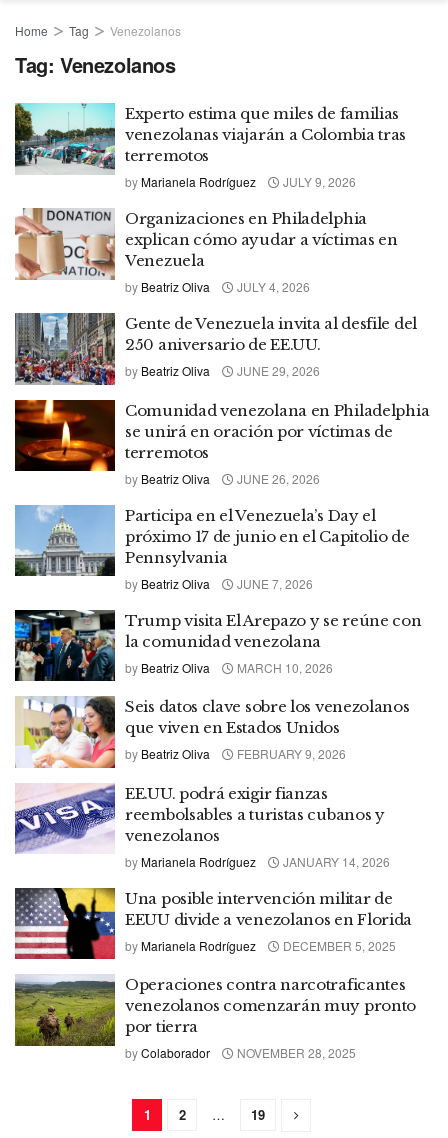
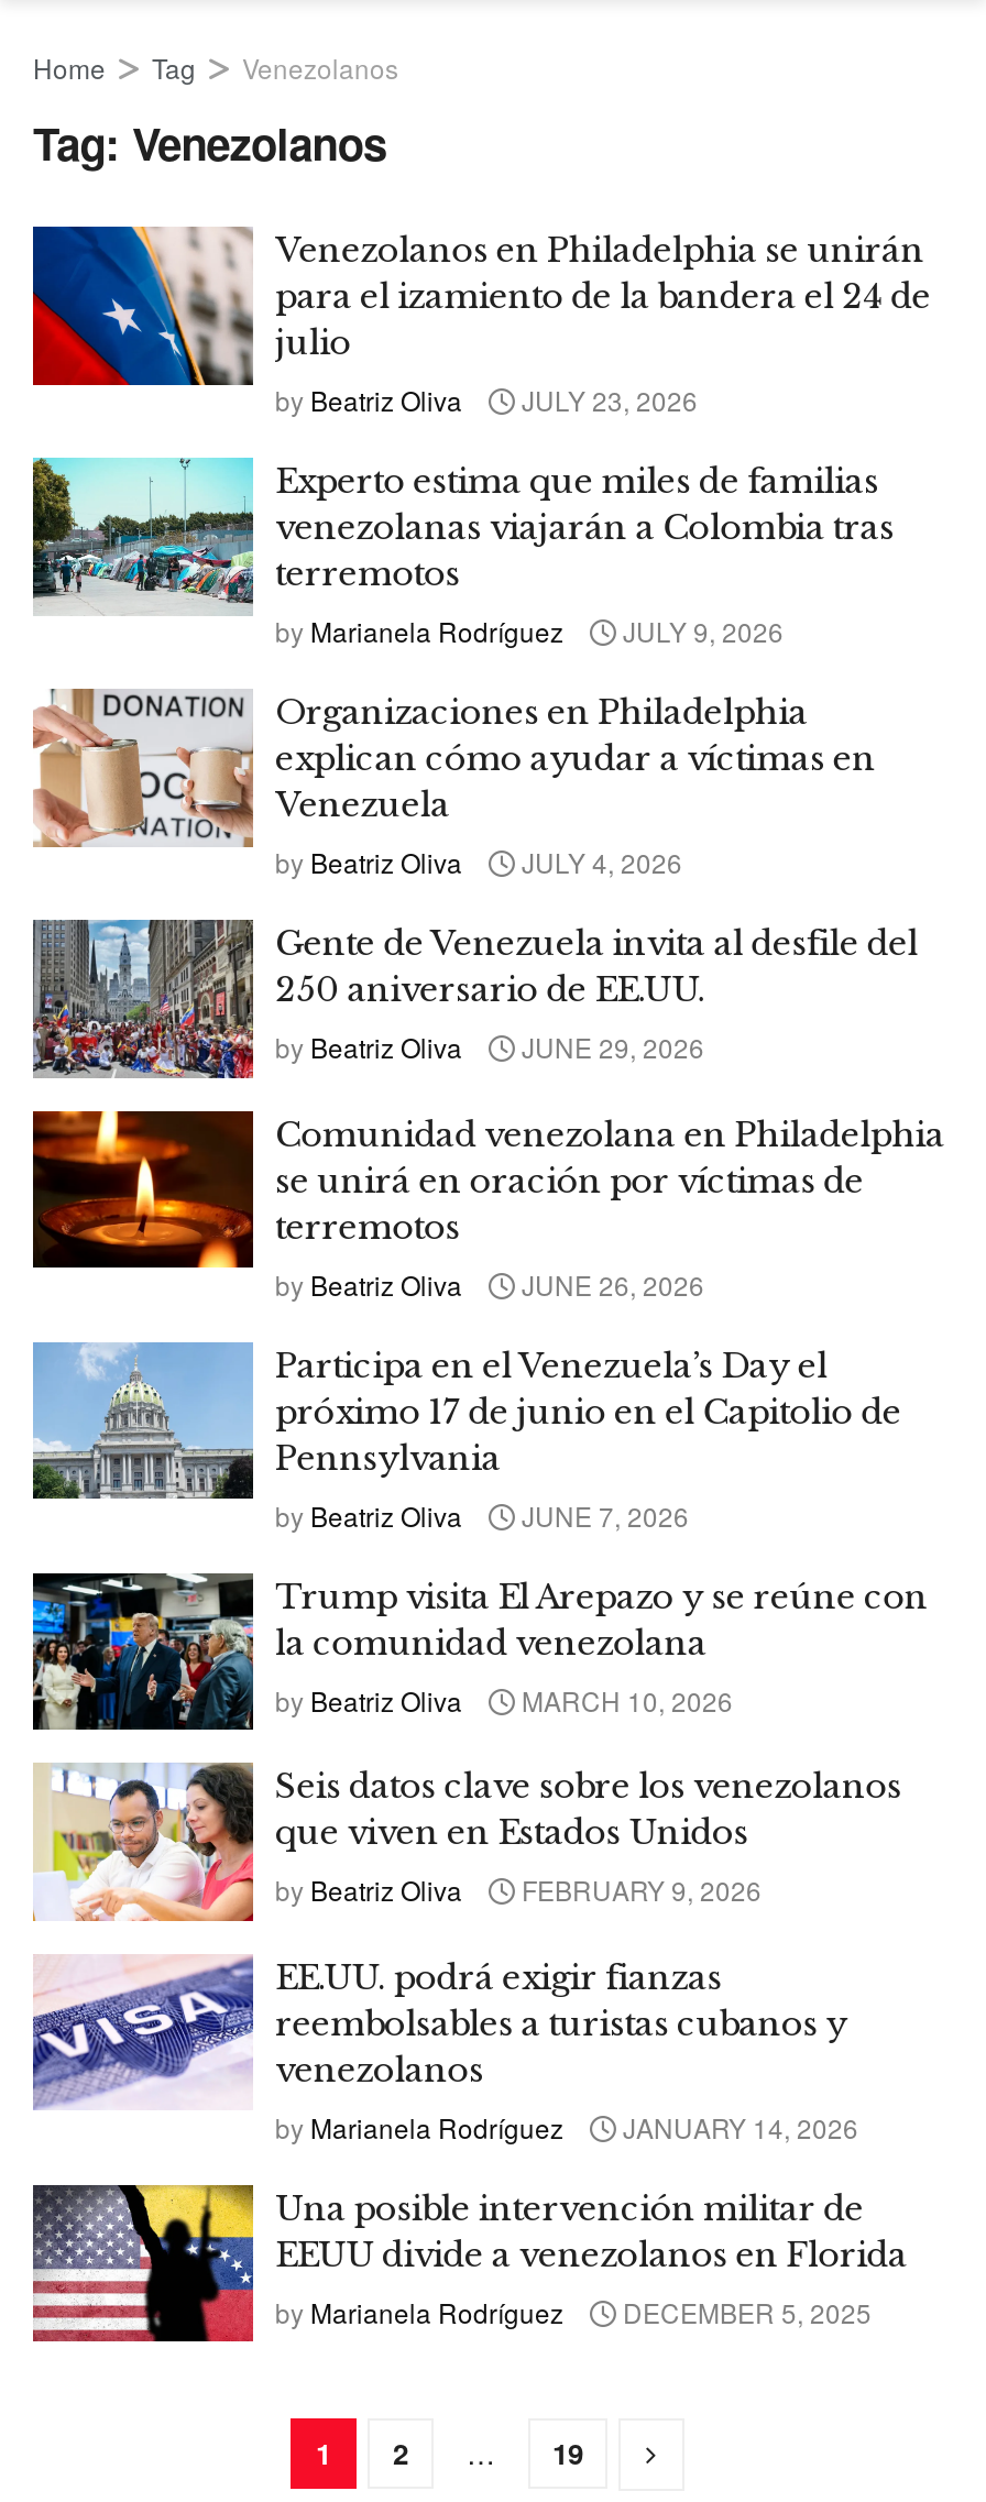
+ [image]
+ Venezolanos en Philadelphia se unirán
+ para el izamiento de la bandera el 24 de
+ julio
+ by Beatriz Oliva
+ JULY 23, 2026

moved down: [image] | Experto estima que miles de familias | venezolanas viajarán a Colombia tras | ... | by Marianela Rodríguez | DECEMBER 5, 2025

- [image]
- Operaciones contra narcotraficantes
- venezolanos comenzarán muy pronto
- por tierra
- by Colaborador
- NOVEMBER 28, 2025
